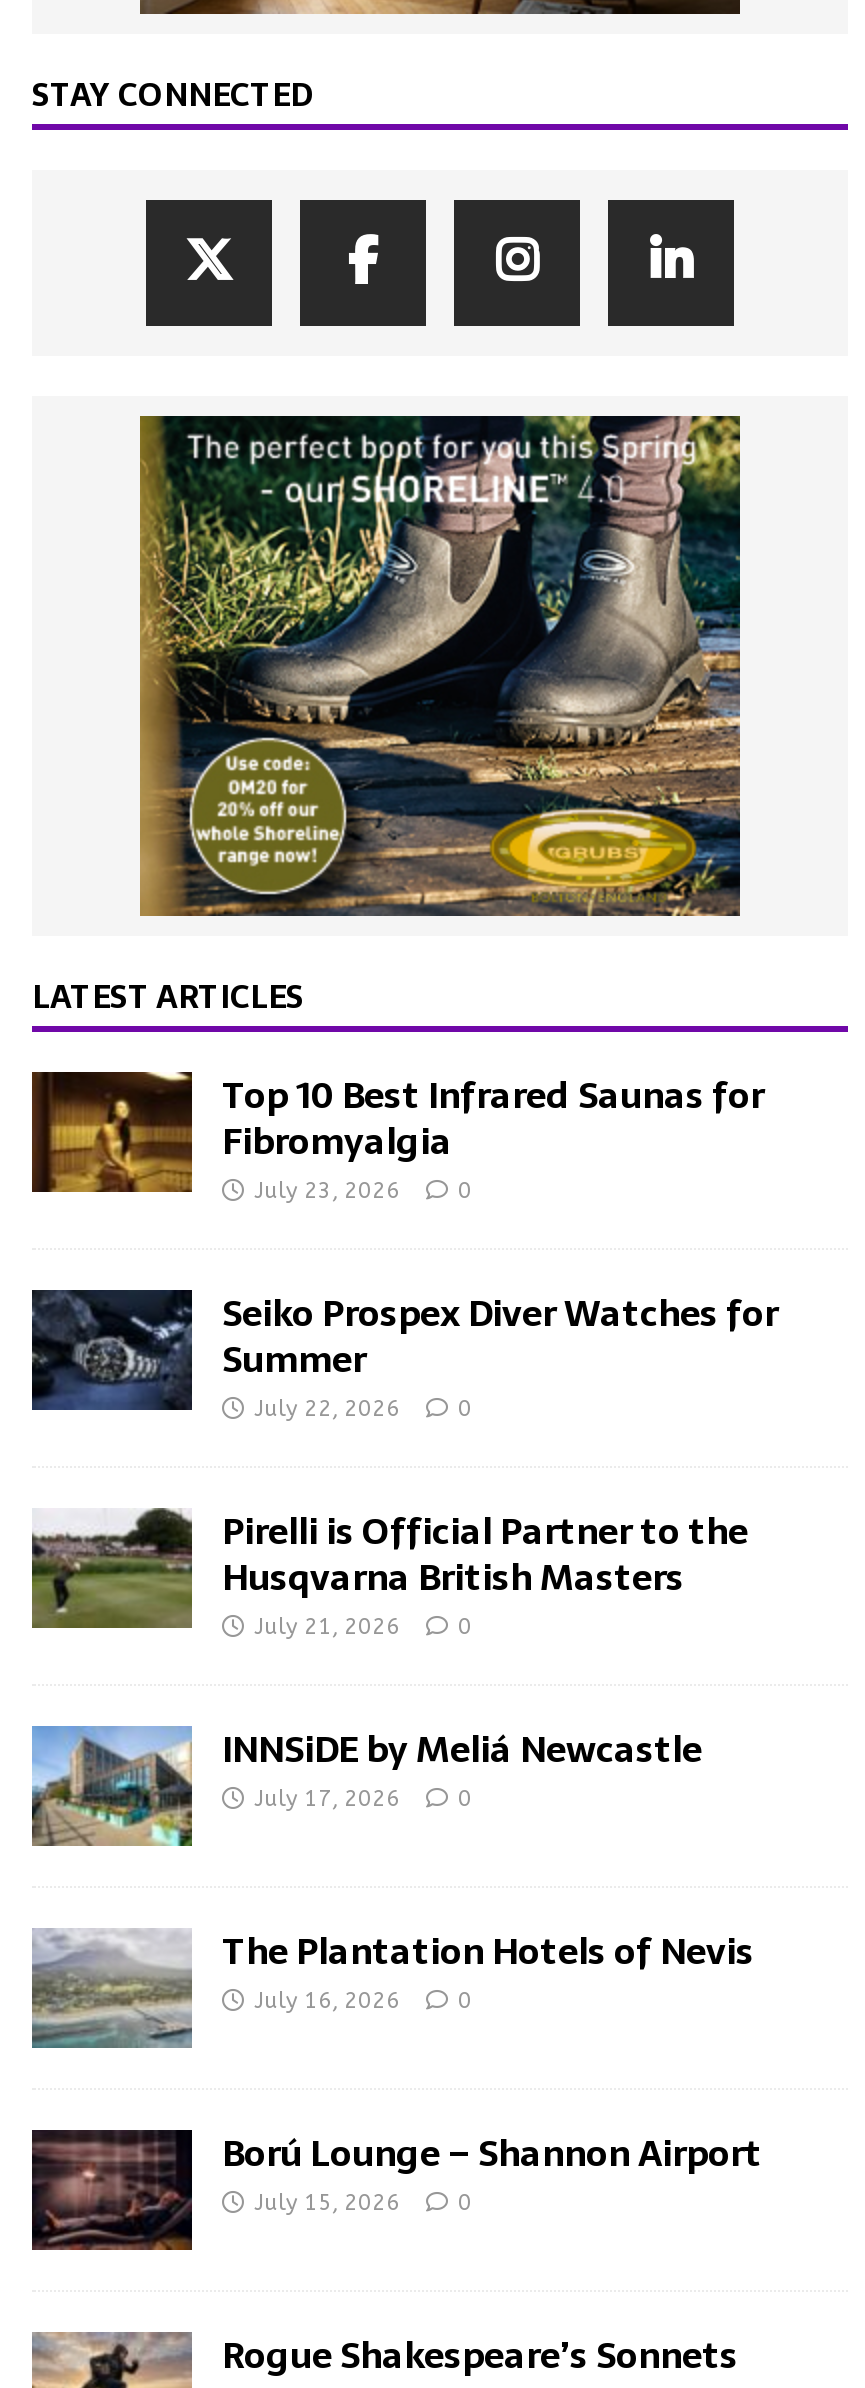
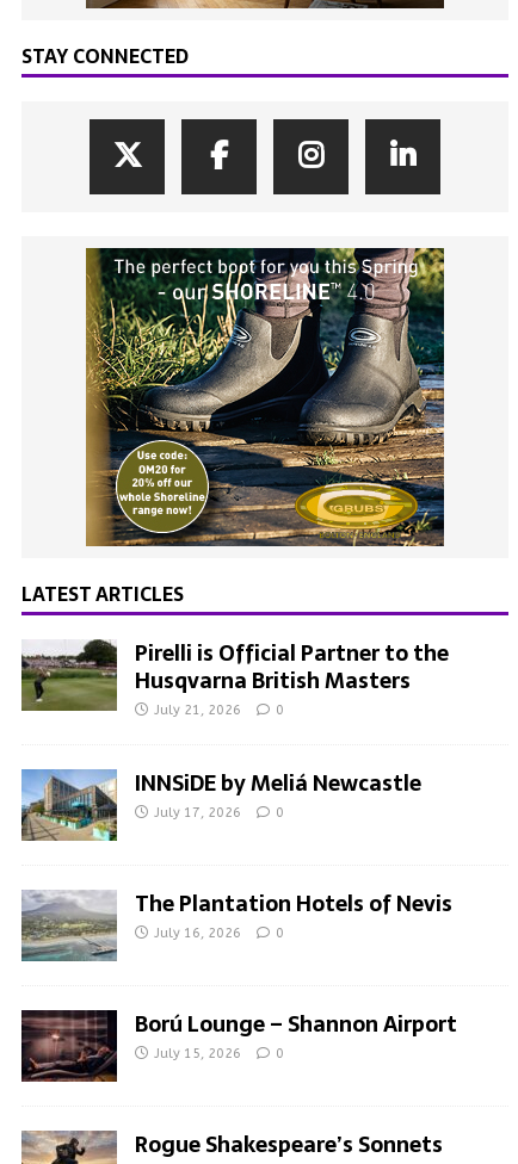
- [image]
- Top 10 Best Infrared Saunas for
- Fibromyalgia
- July 23, 2026
- 0
- Seiko Prospex Diver Watches for
- Summer
- July 22, 2026
- 0

- [image]
